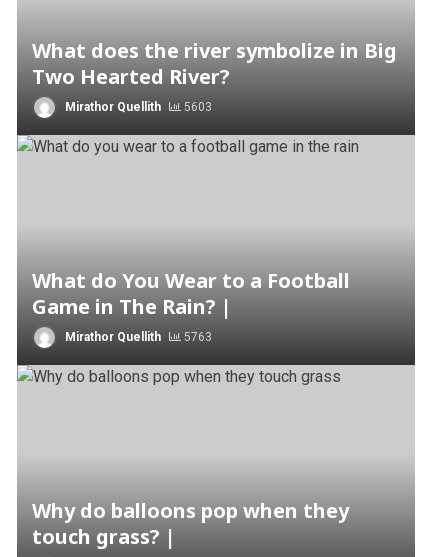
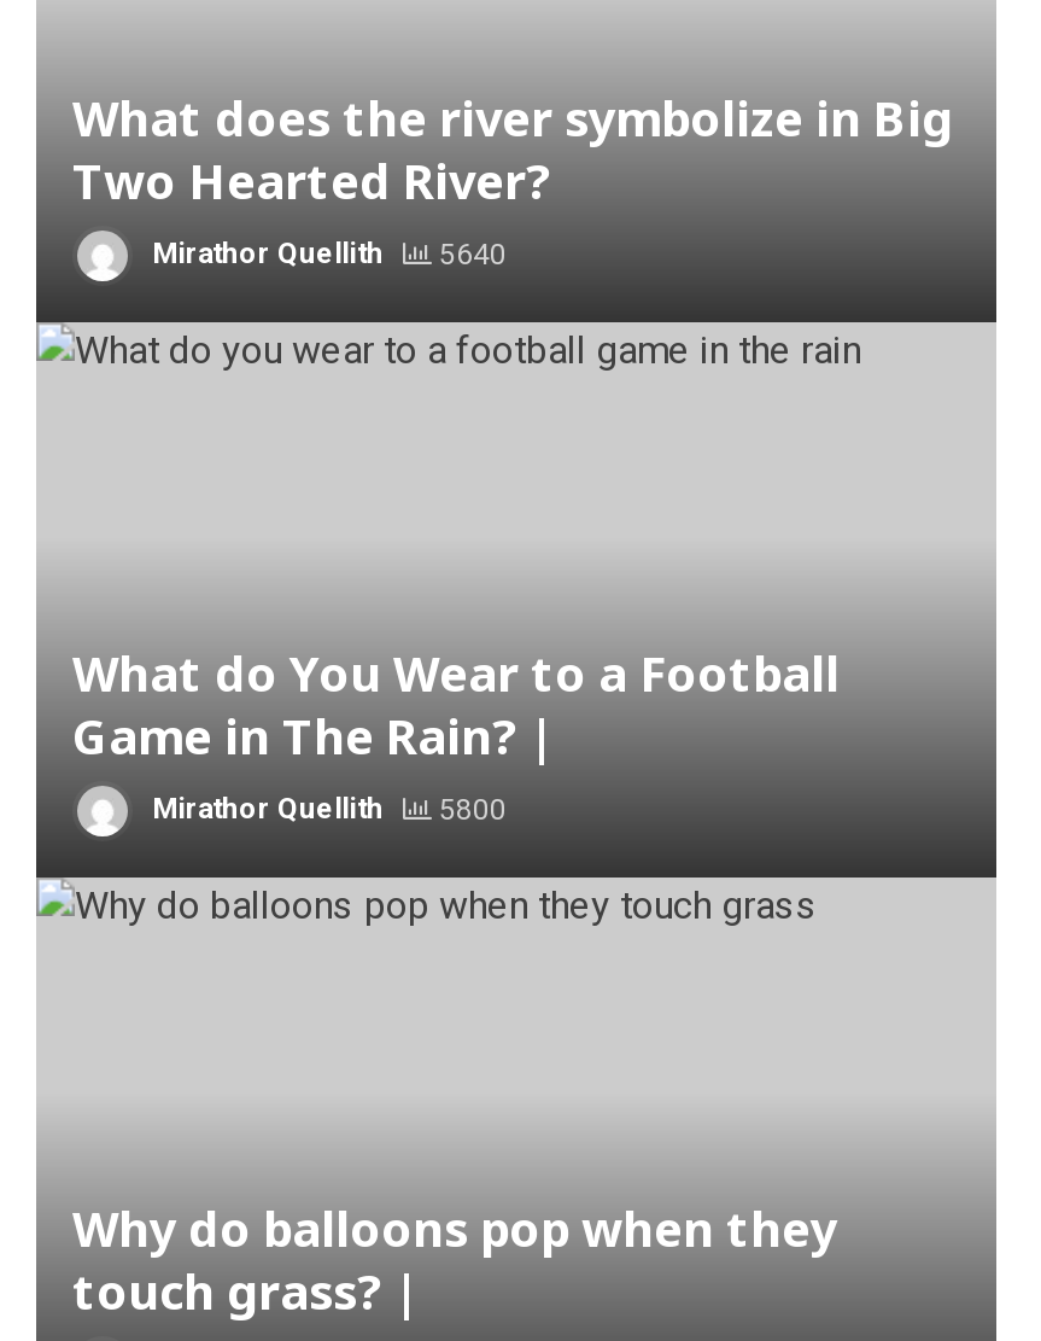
- Mirathor Quellith 5603
+ Mirathor Quellith 5640

- Mirathor Quellith 5763
+ Mirathor Quellith 5800
